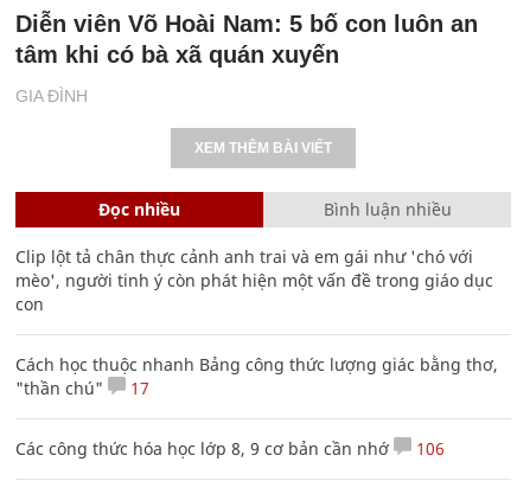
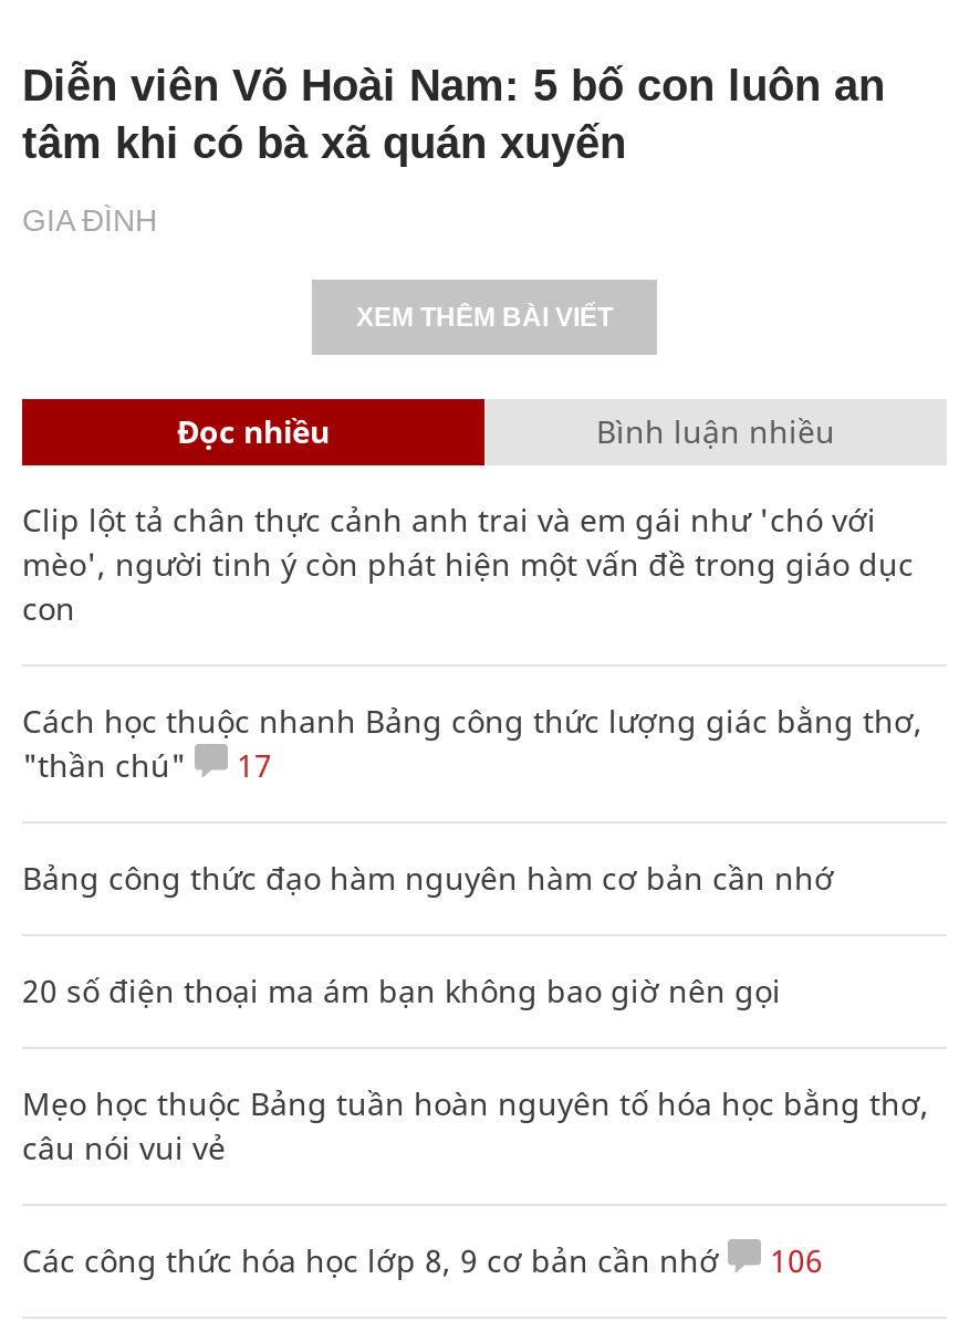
+ Bảng công thức đạo hàm nguyên hàm cơ bản cần nhớ
+ 20 số điện thoại ma ám bạn không bao giờ nên gọi
+ Mẹo học thuộc Bảng tuần hoàn nguyên tố hóa học bằng thơ,
+ câu nói vui vẻ
